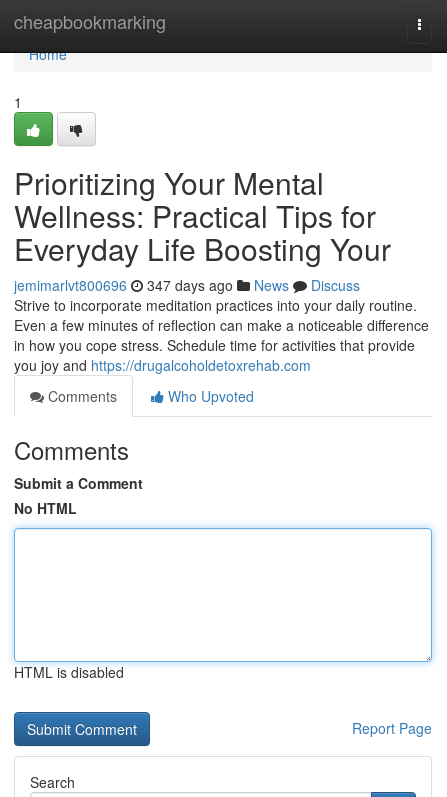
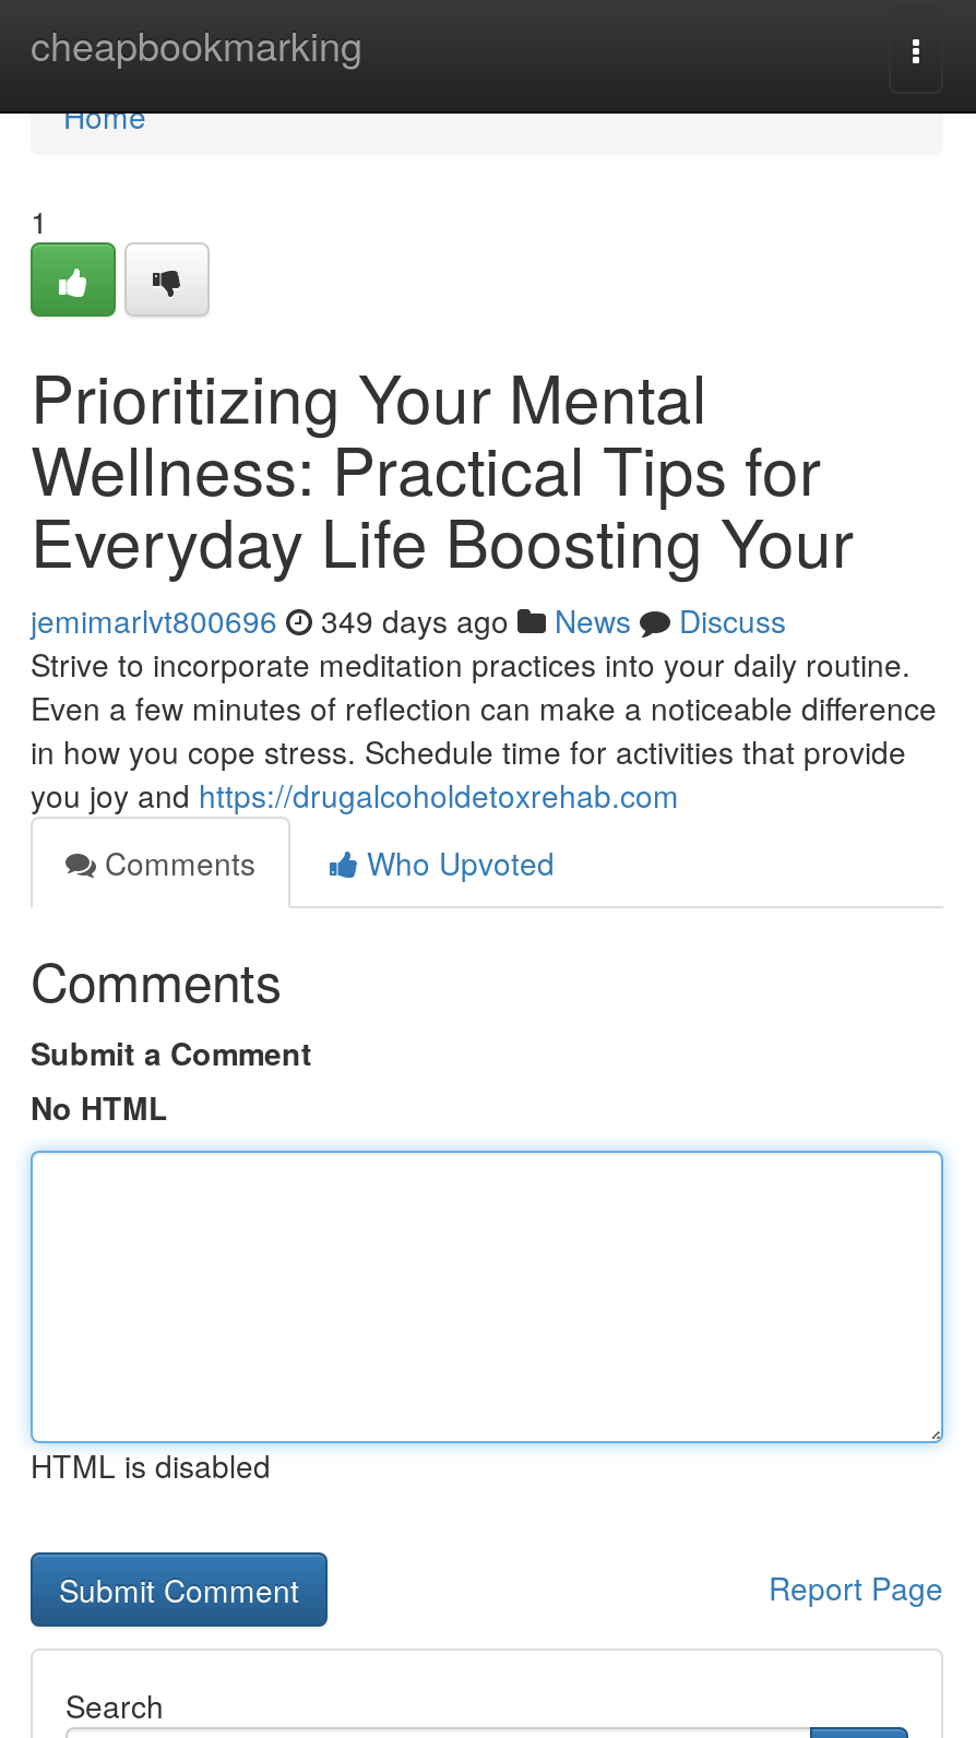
- jemimarlvt800696 347 days ago News Discuss
+ jemimarlvt800696 349 days ago News Discuss
